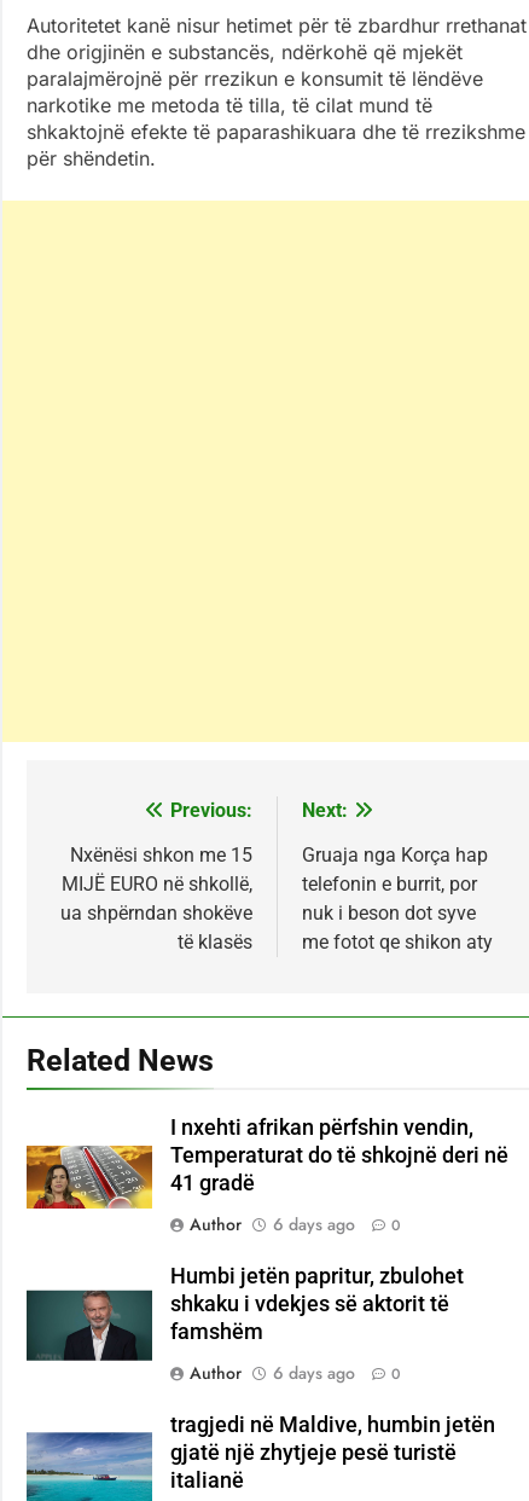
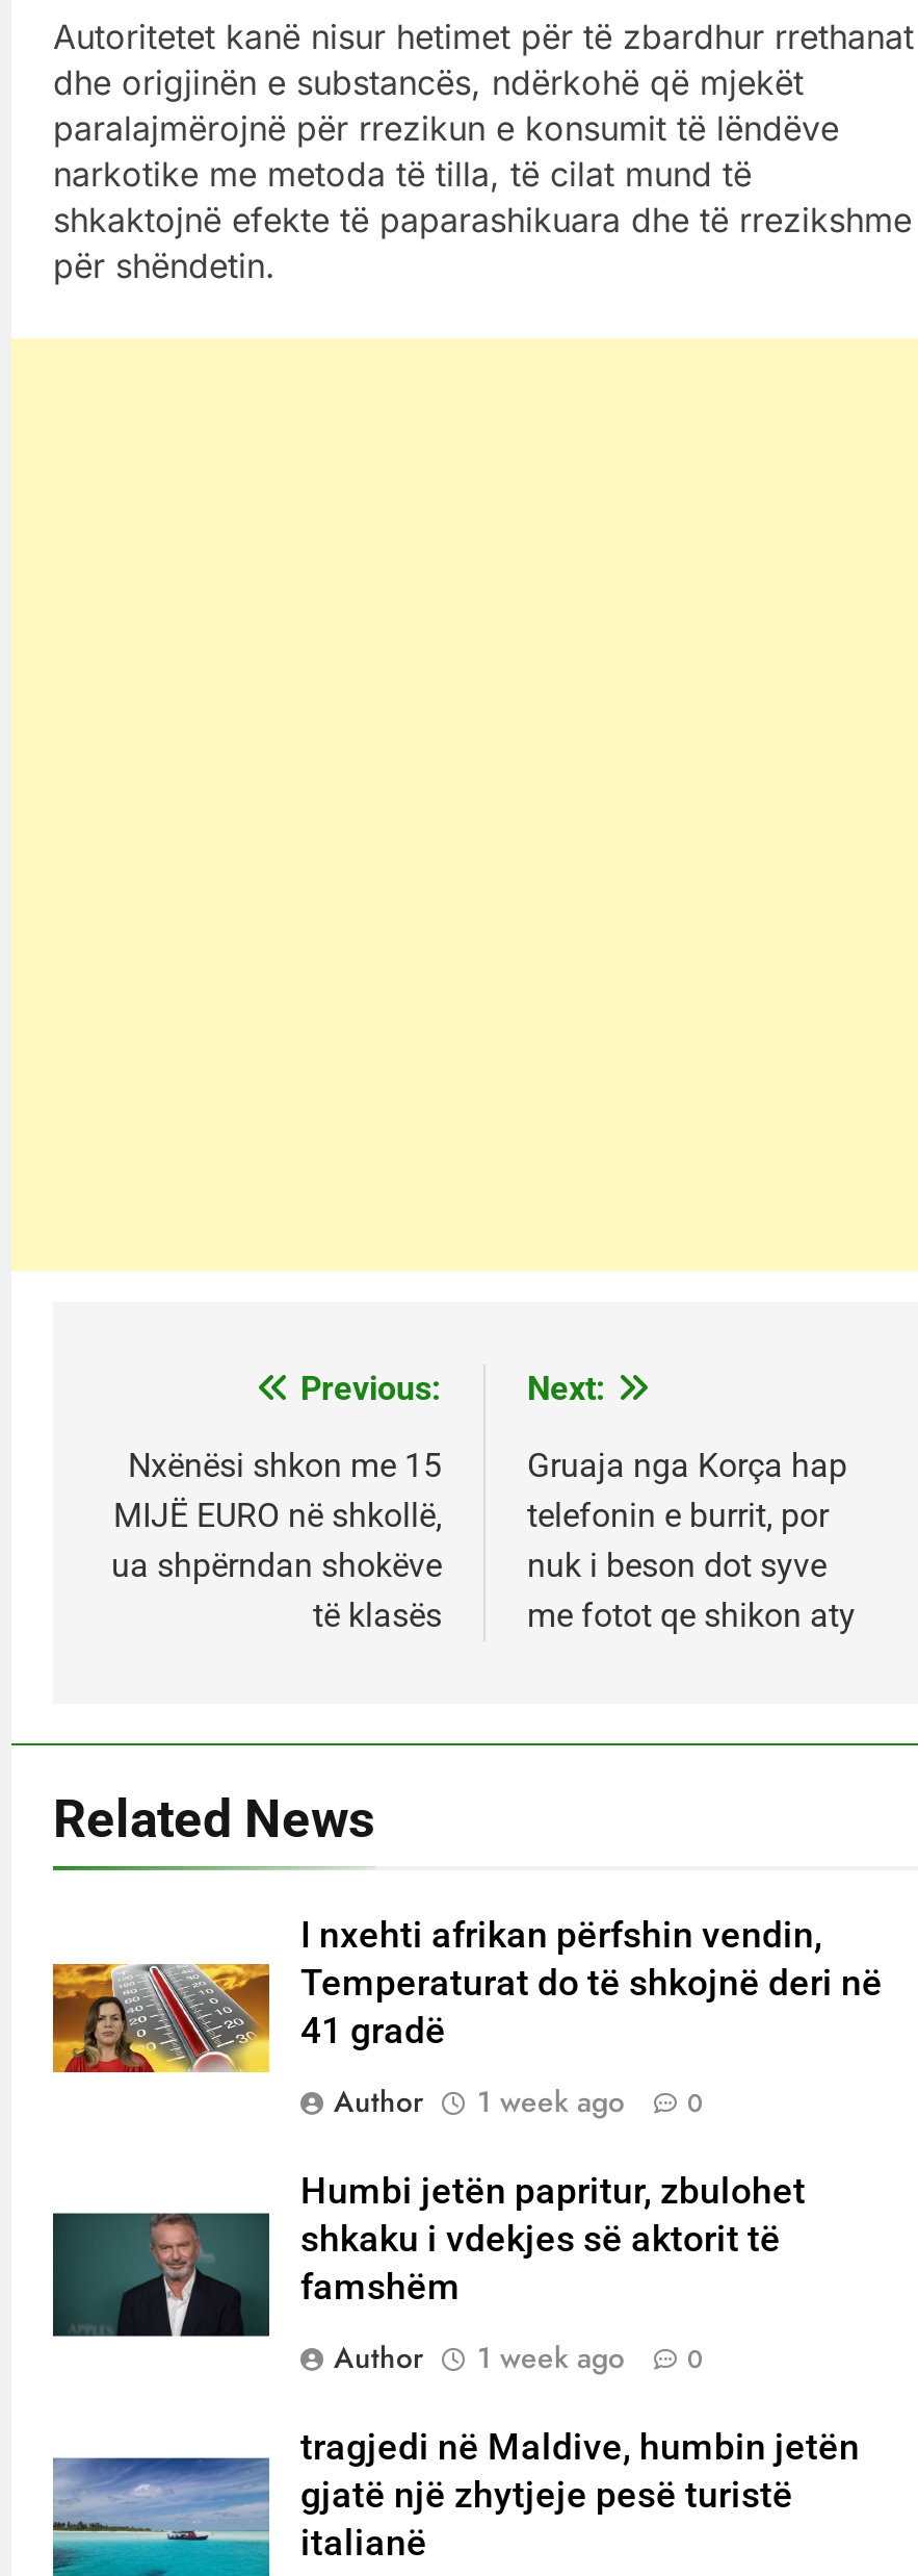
- Author 6 days ago 0
+ Author 1 week ago 0

- Author 6 days ago 0
+ Author 1 week ago 0
